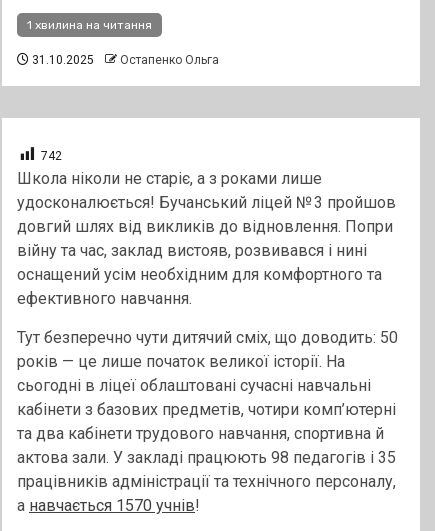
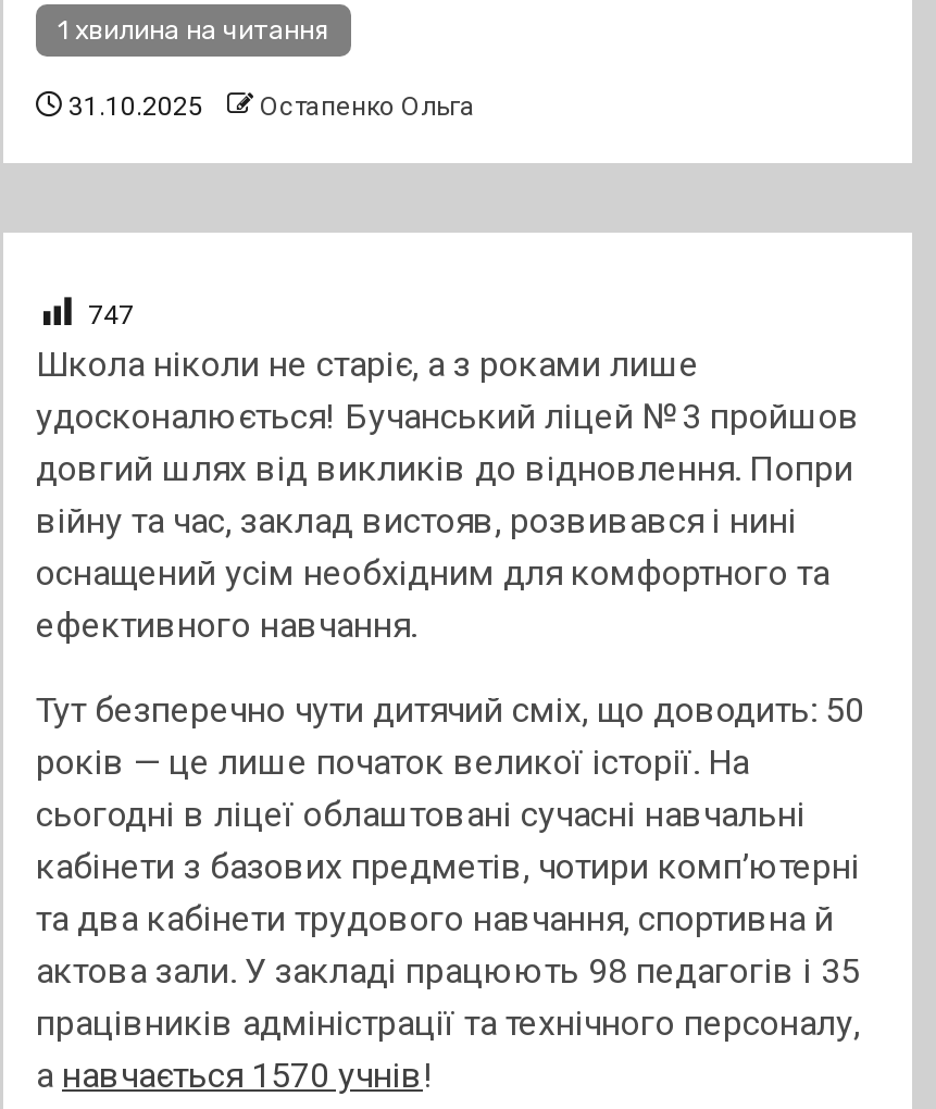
- 742
+ 747
